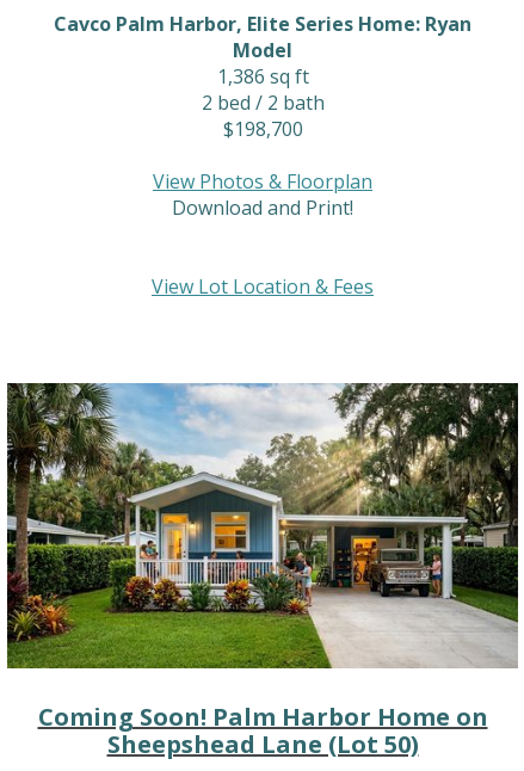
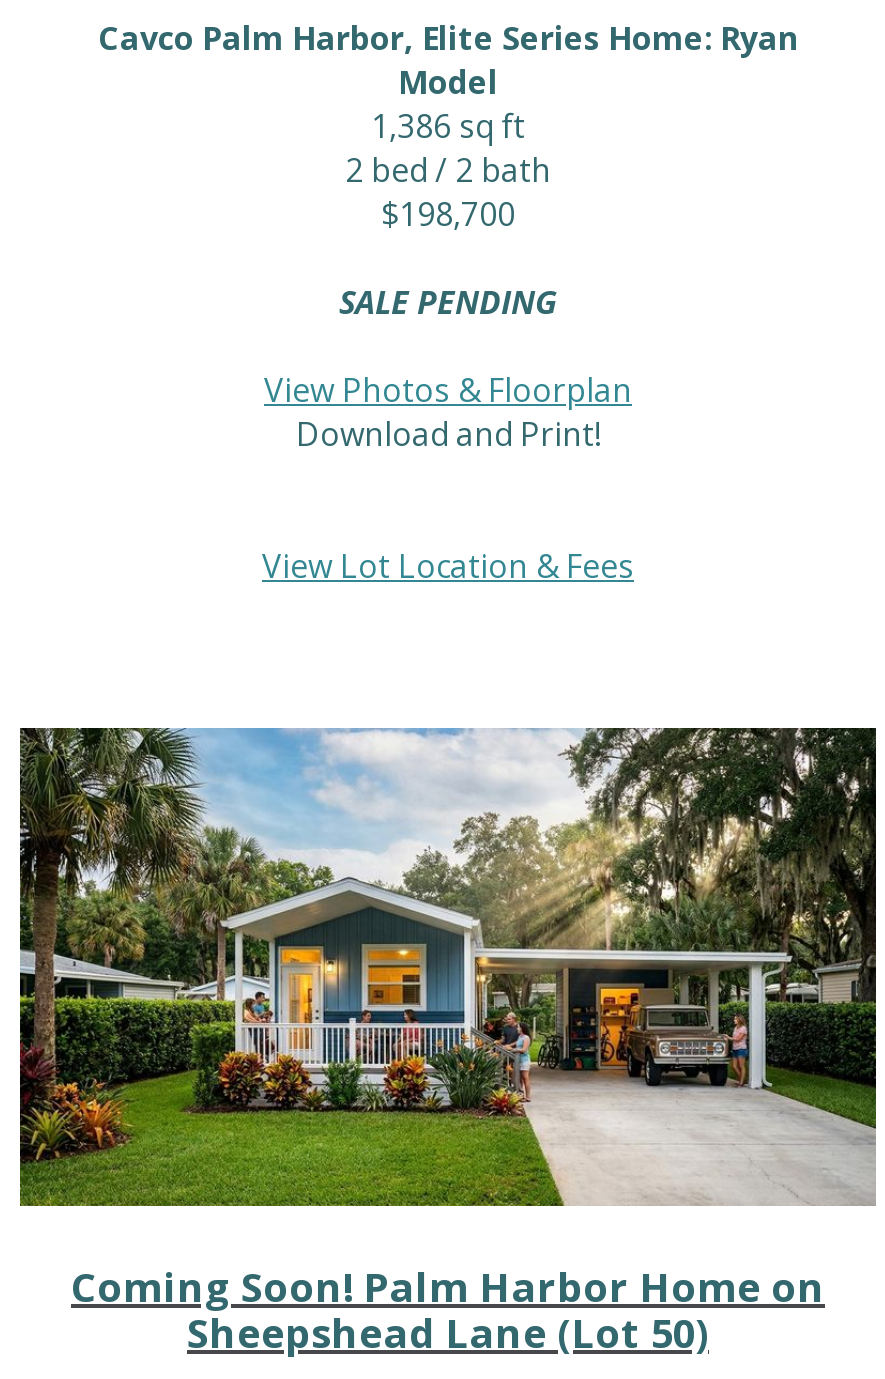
+ SALE PENDING
